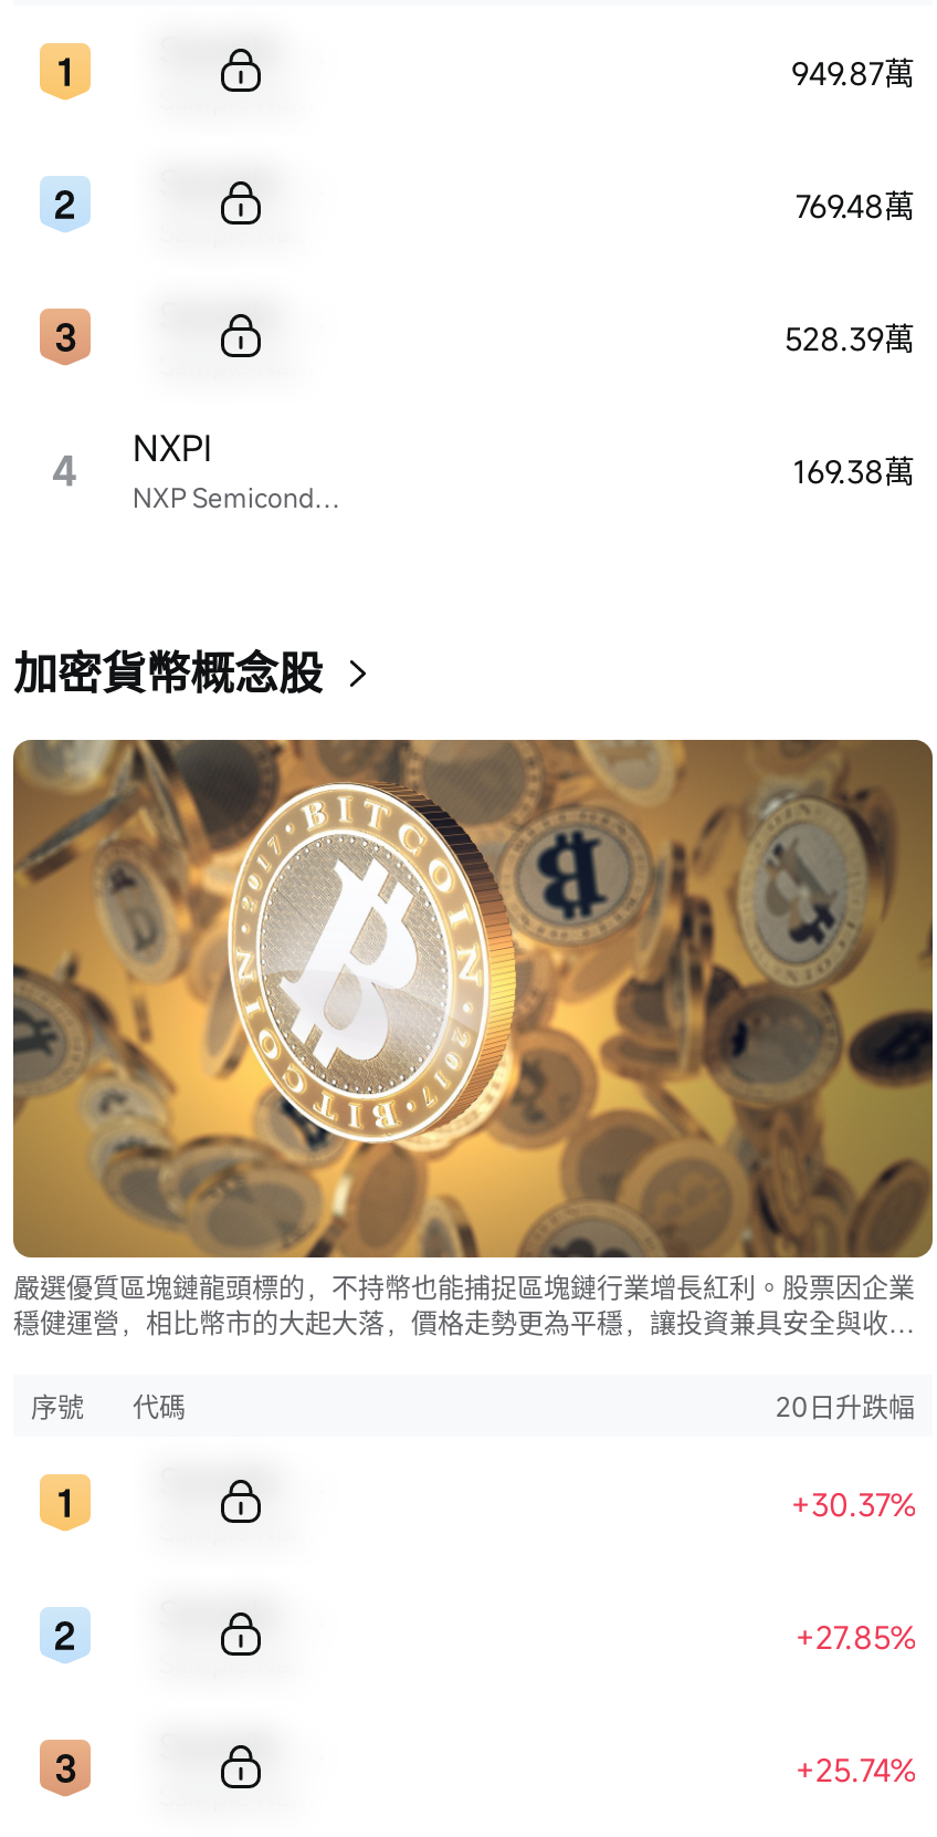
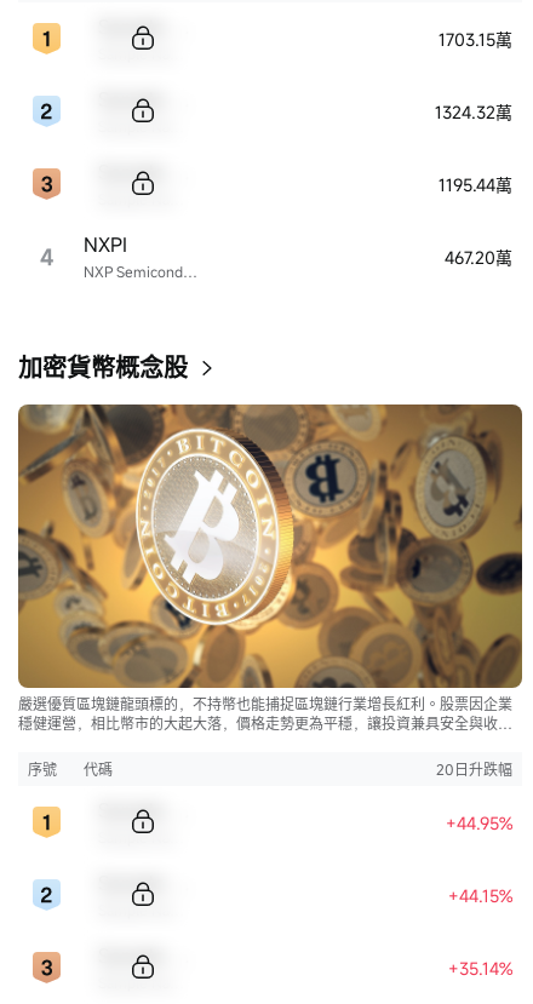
- 949.87萬
+ 1703.15萬

- 769.48萬
+ 1324.32萬

- 528.39萬
+ 1195.44萬

- 169.38萬
+ 467.20萬

- +30.37%
+ +44.95%

- +27.85%
+ +44.15%

- +25.74%
+ +35.14%
